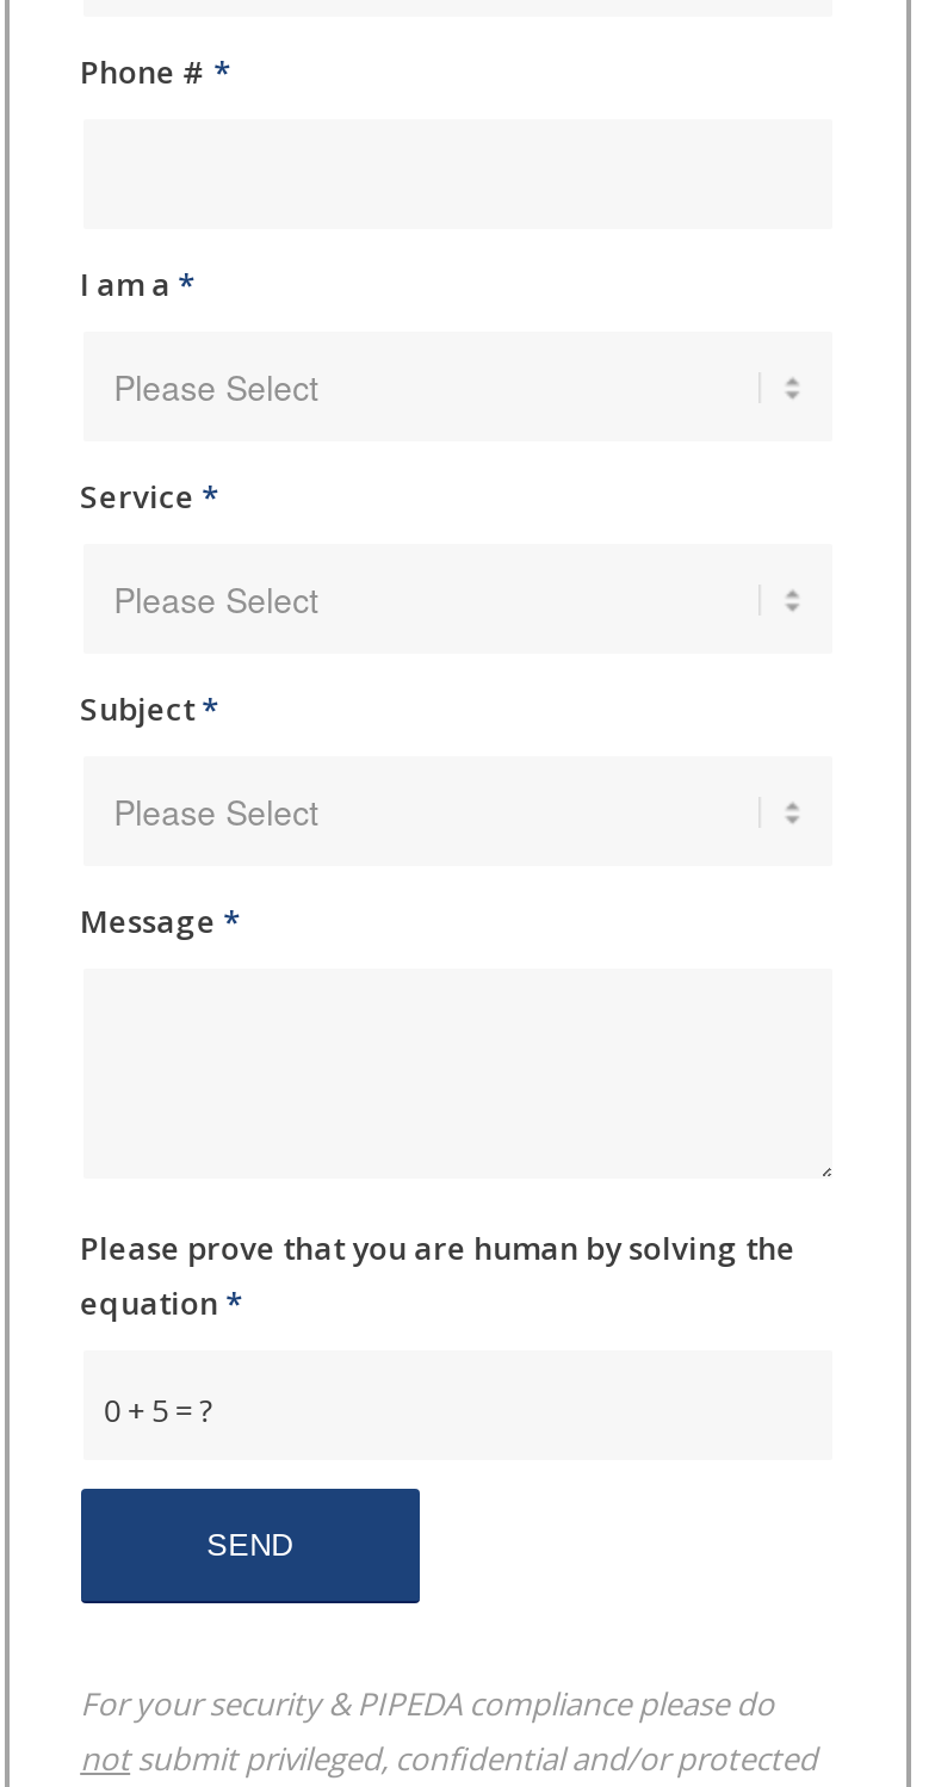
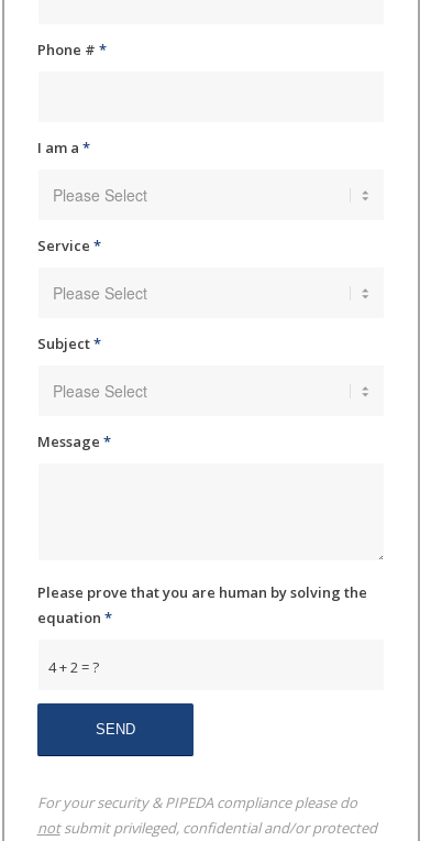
- 0 + 5 = ?
+ 4 + 2 = ?
